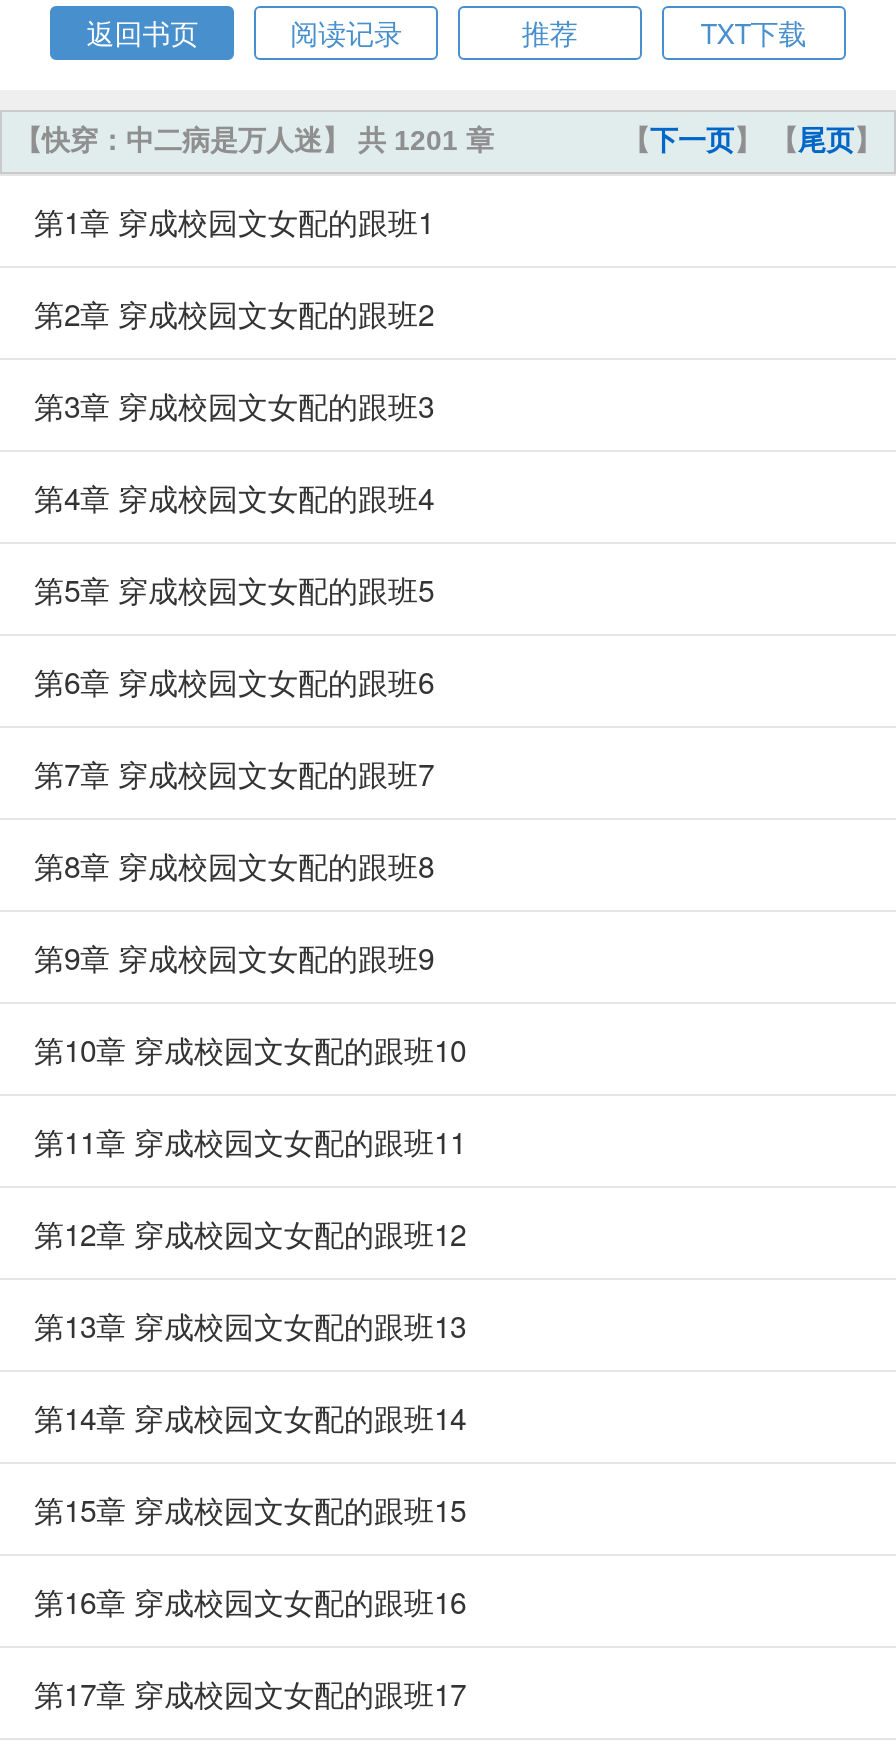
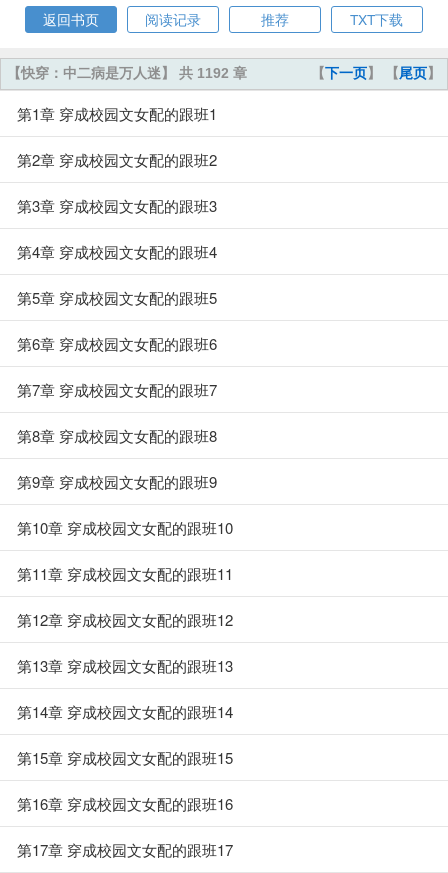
- 【快穿：中二病是万人迷】 共 1201 章
+ 【快穿：中二病是万人迷】 共 1192 章
